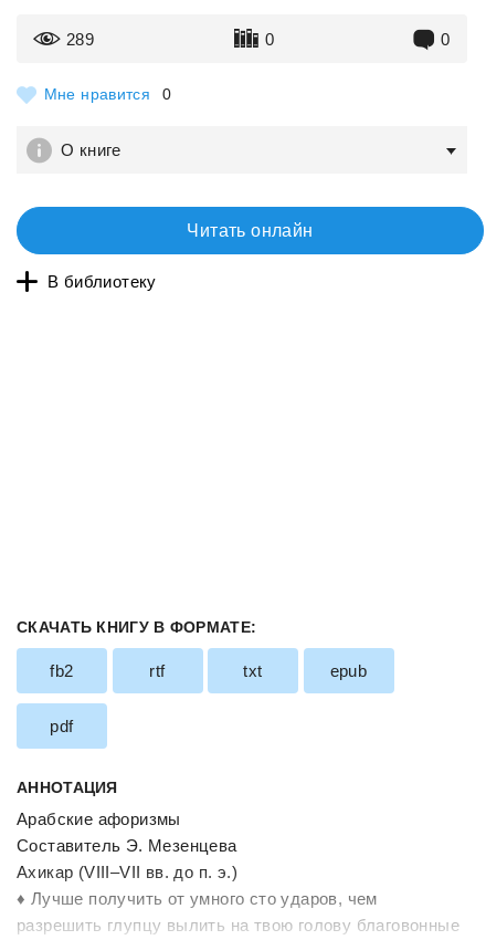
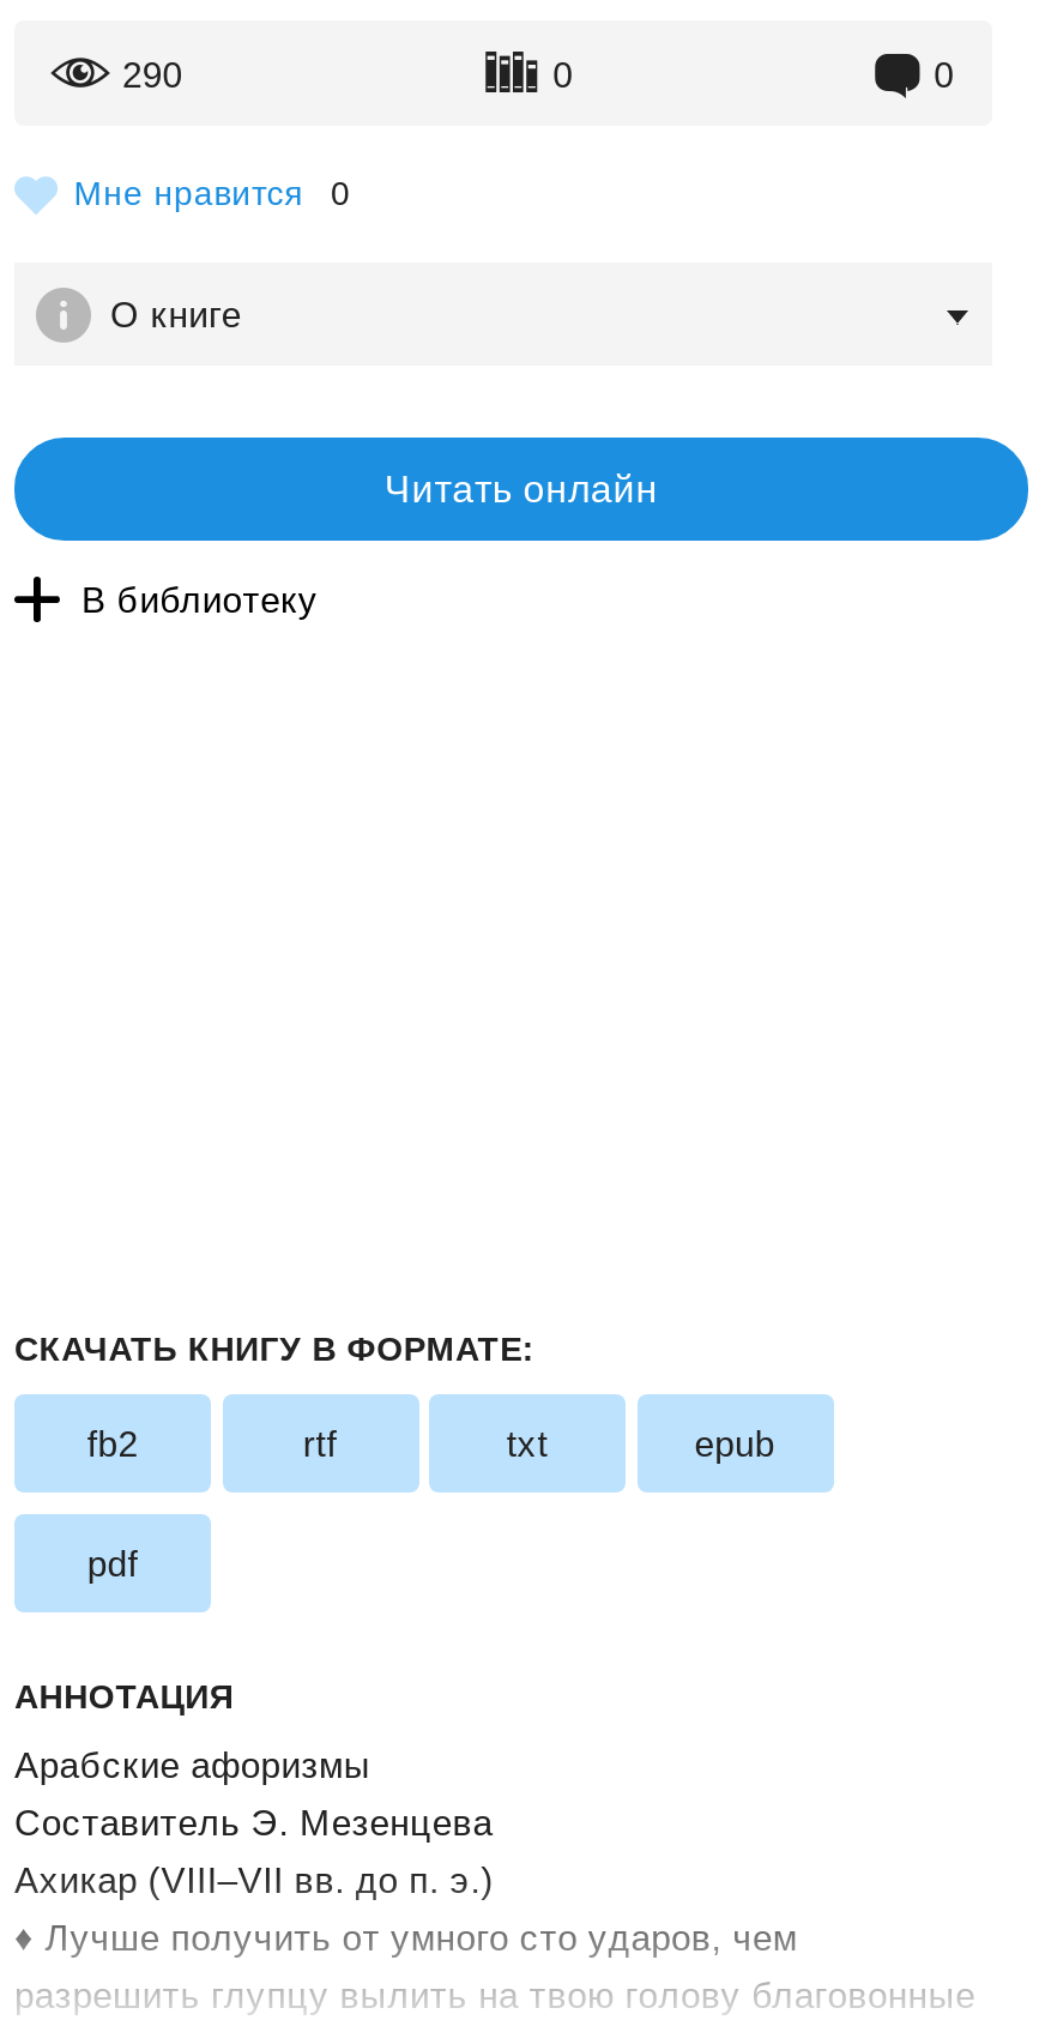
- 289
+ 290
